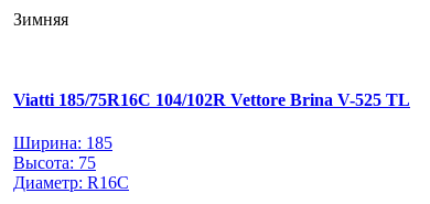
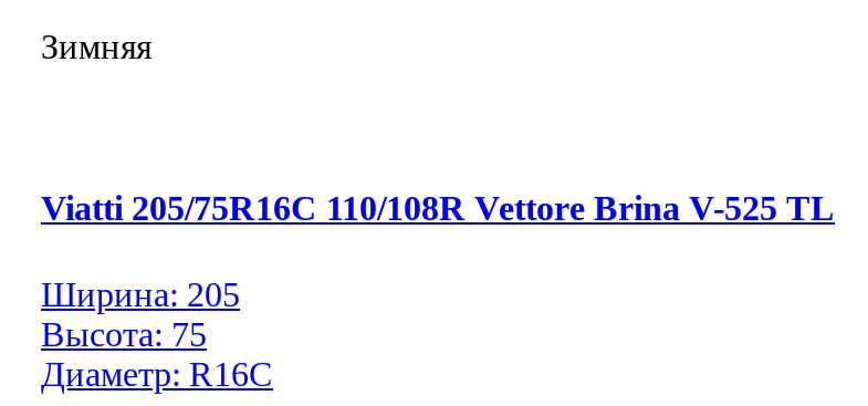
- Viatti 185/75R16C 104/102R Vettore Brina V-525 TL
+ Viatti 205/75R16C 110/108R Vettore Brina V-525 TL

- Ширина: 185
+ Ширина: 205
